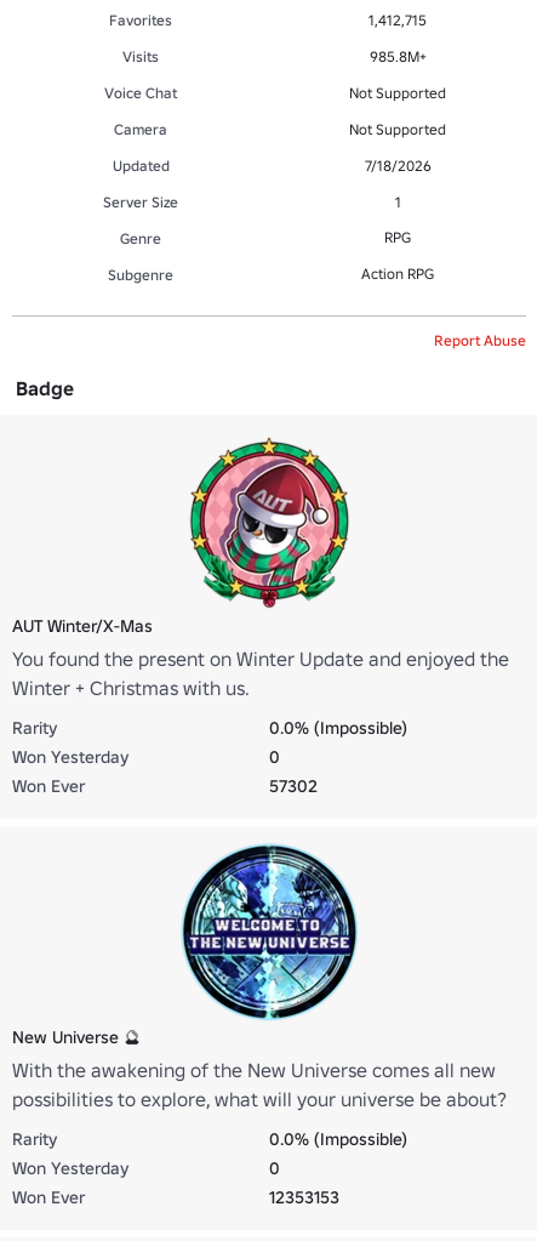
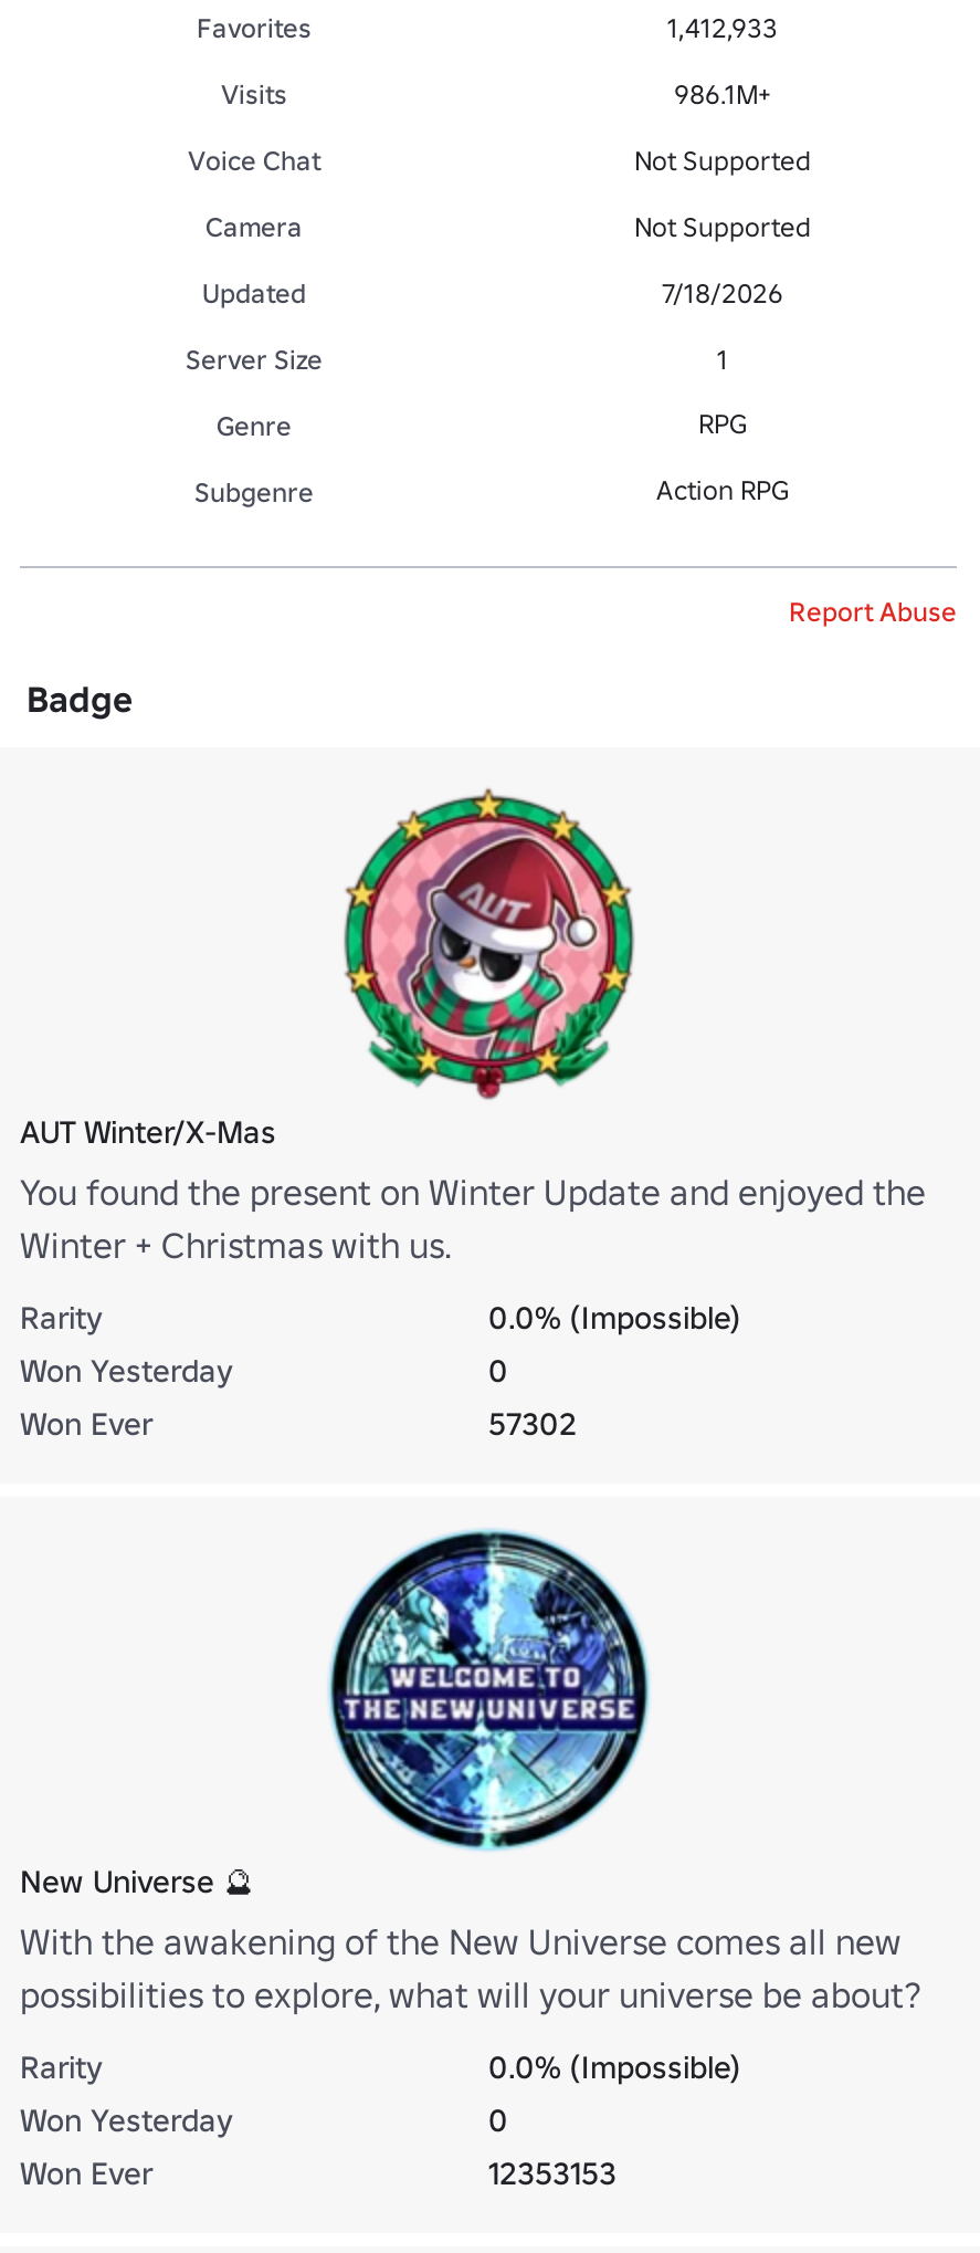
- 1,412,715
+ 1,412,933

- 985.8M+
+ 986.1M+
